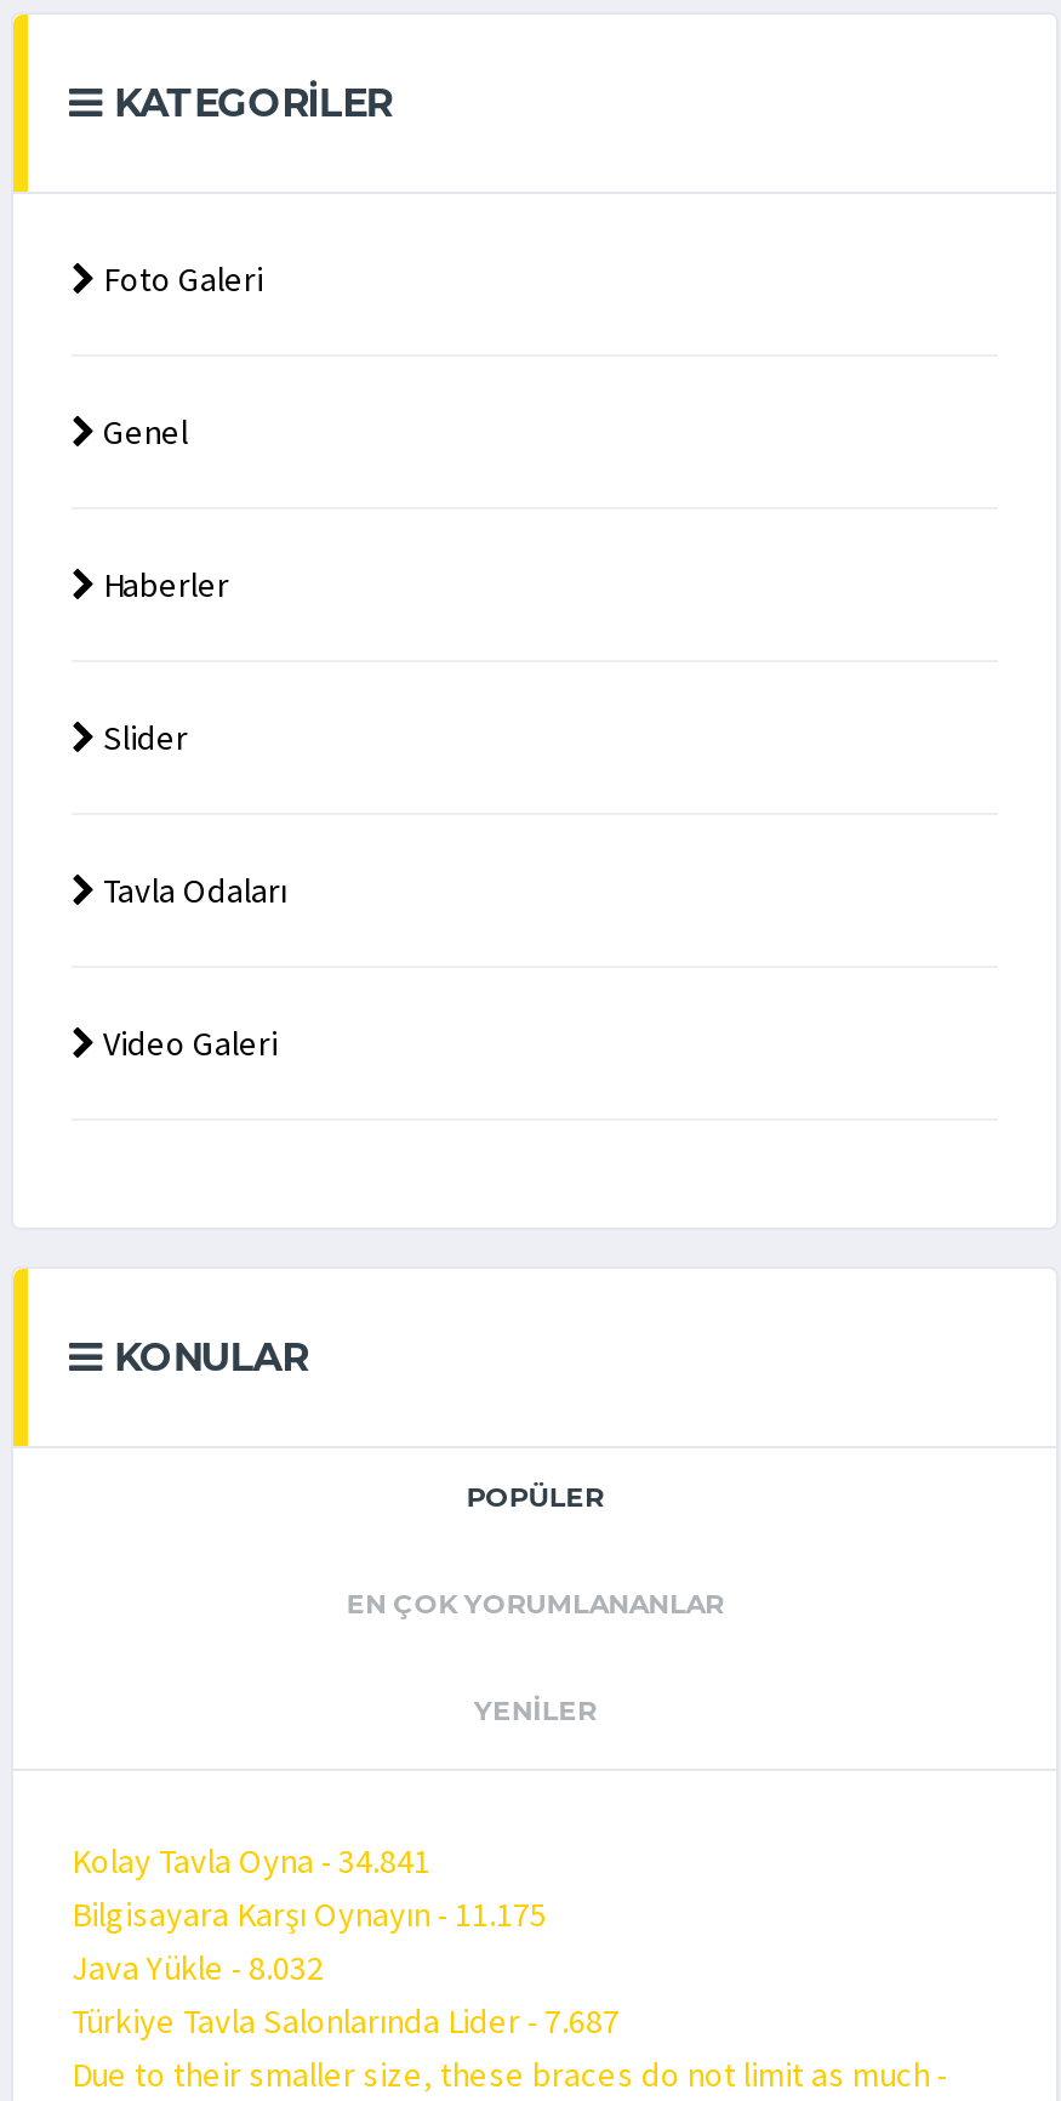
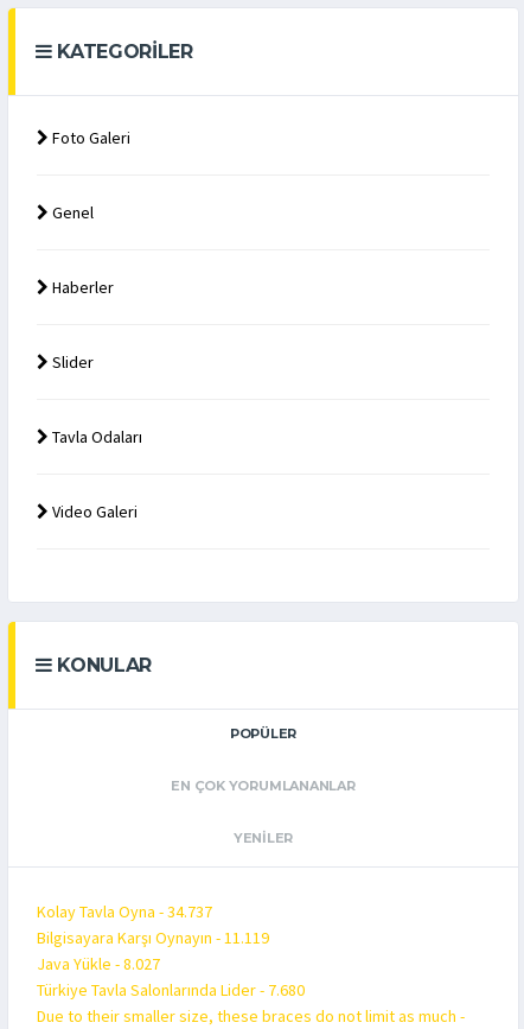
- Kolay Tavla Oyna - 34.841
+ Kolay Tavla Oyna - 34.737

- Bilgisayara Karşı Oynayın - 11.175
+ Bilgisayara Karşı Oynayın - 11.119

- Java Yükle - 8.032
+ Java Yükle - 8.027

- Türkiye Tavla Salonlarında Lider - 7.687
+ Türkiye Tavla Salonlarında Lider - 7.680
